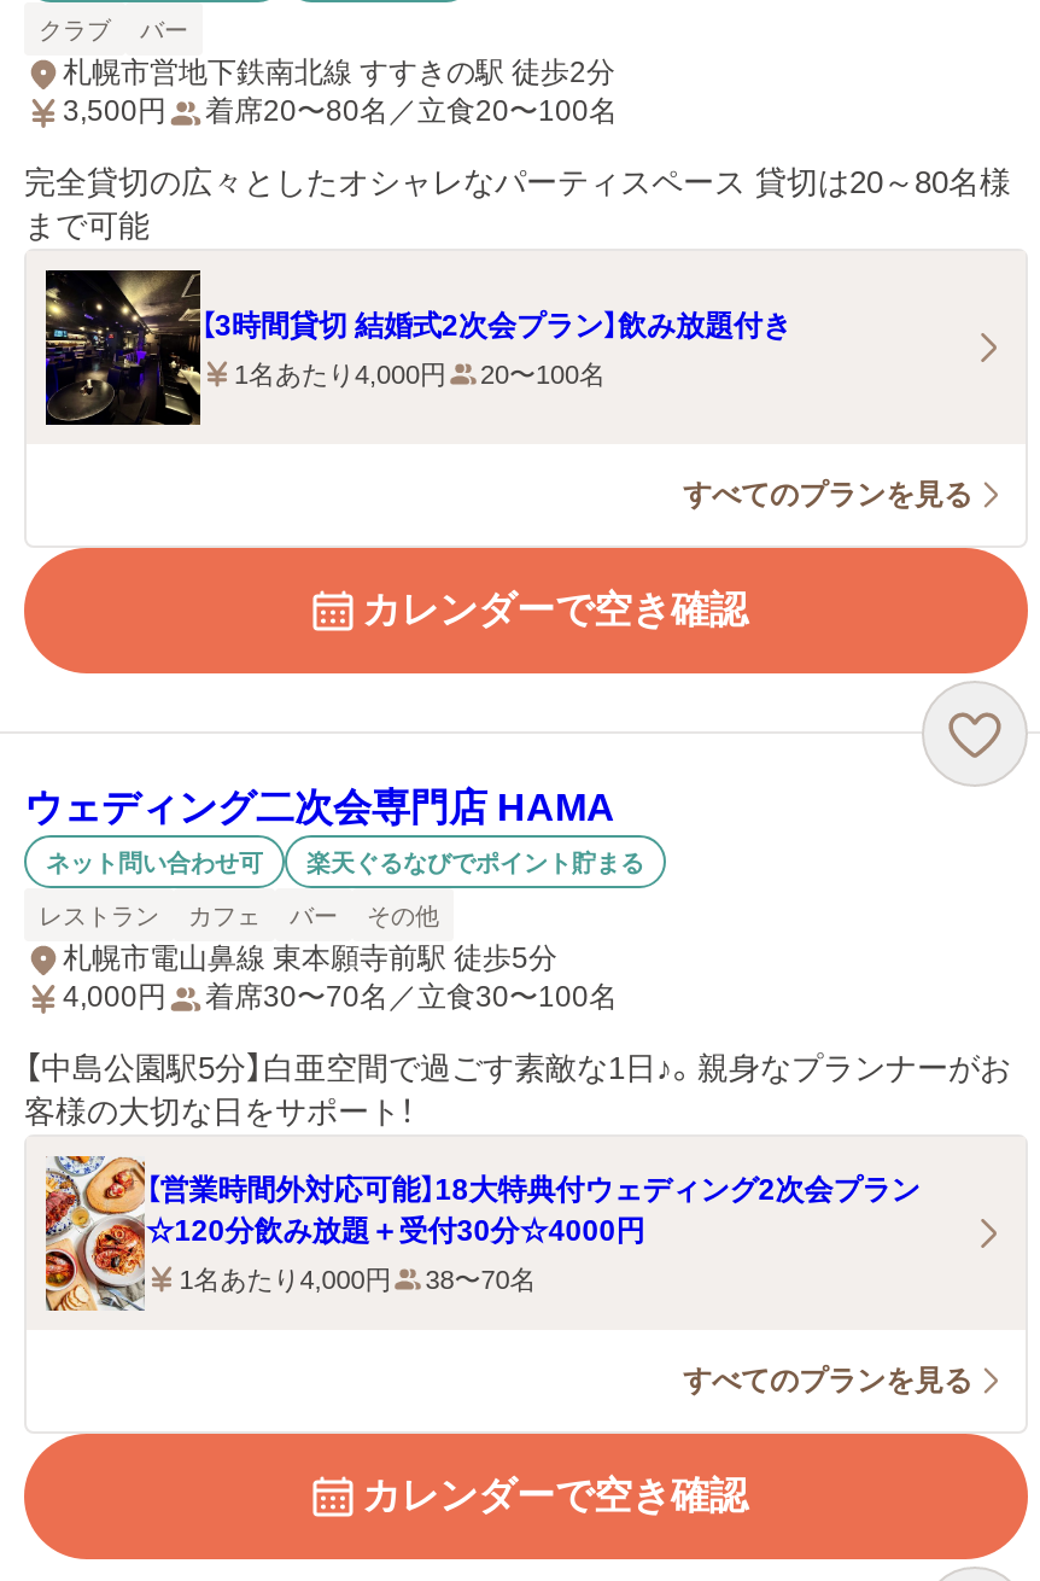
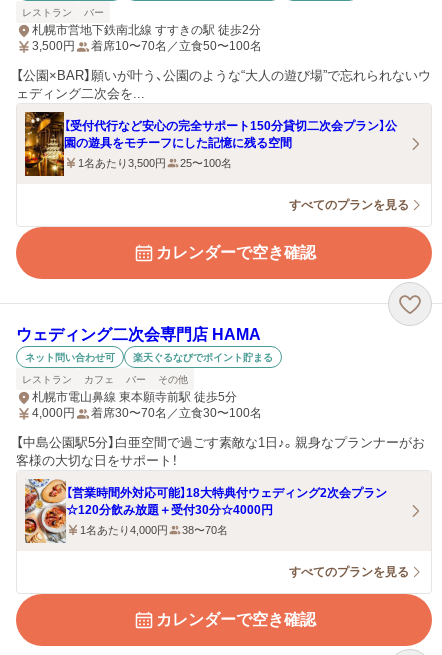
- クラブ
+ レストラン

- 着席20〜80名／立食20〜100名
+ 着席10〜70名／立食50〜100名

- 完全貸切の広々としたオシャレなパーティスペース 貸切は20～80名様
- まで可能
+ 【公園×BAR】願いが叶う、公園のような“大人の遊び場”で忘れられないウ
+ ェディング二次会を...

- [image]
- 【3時間貸切 結婚式2次会プラン】飲み放題付き
+ [image]
+ 【受付代行など安心の完全サポート150分貸切二次会プラン】公
+ 園の遊具をモチーフにした記憶に残る空間

- 1名あたり4,000円
- 20〜100名
+ 1名あたり3,500円
+ 25〜100名
